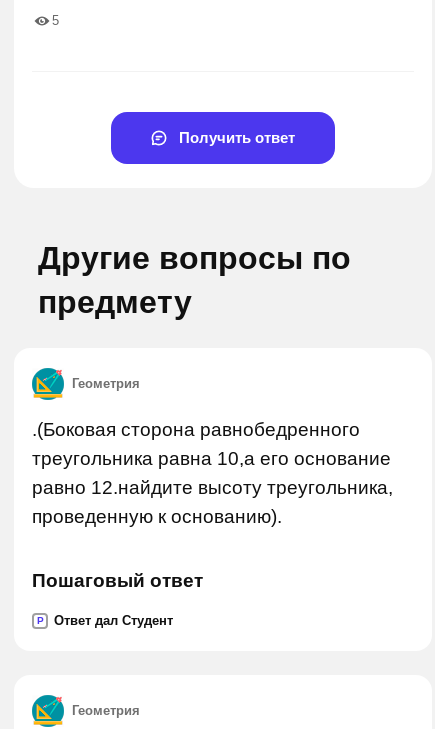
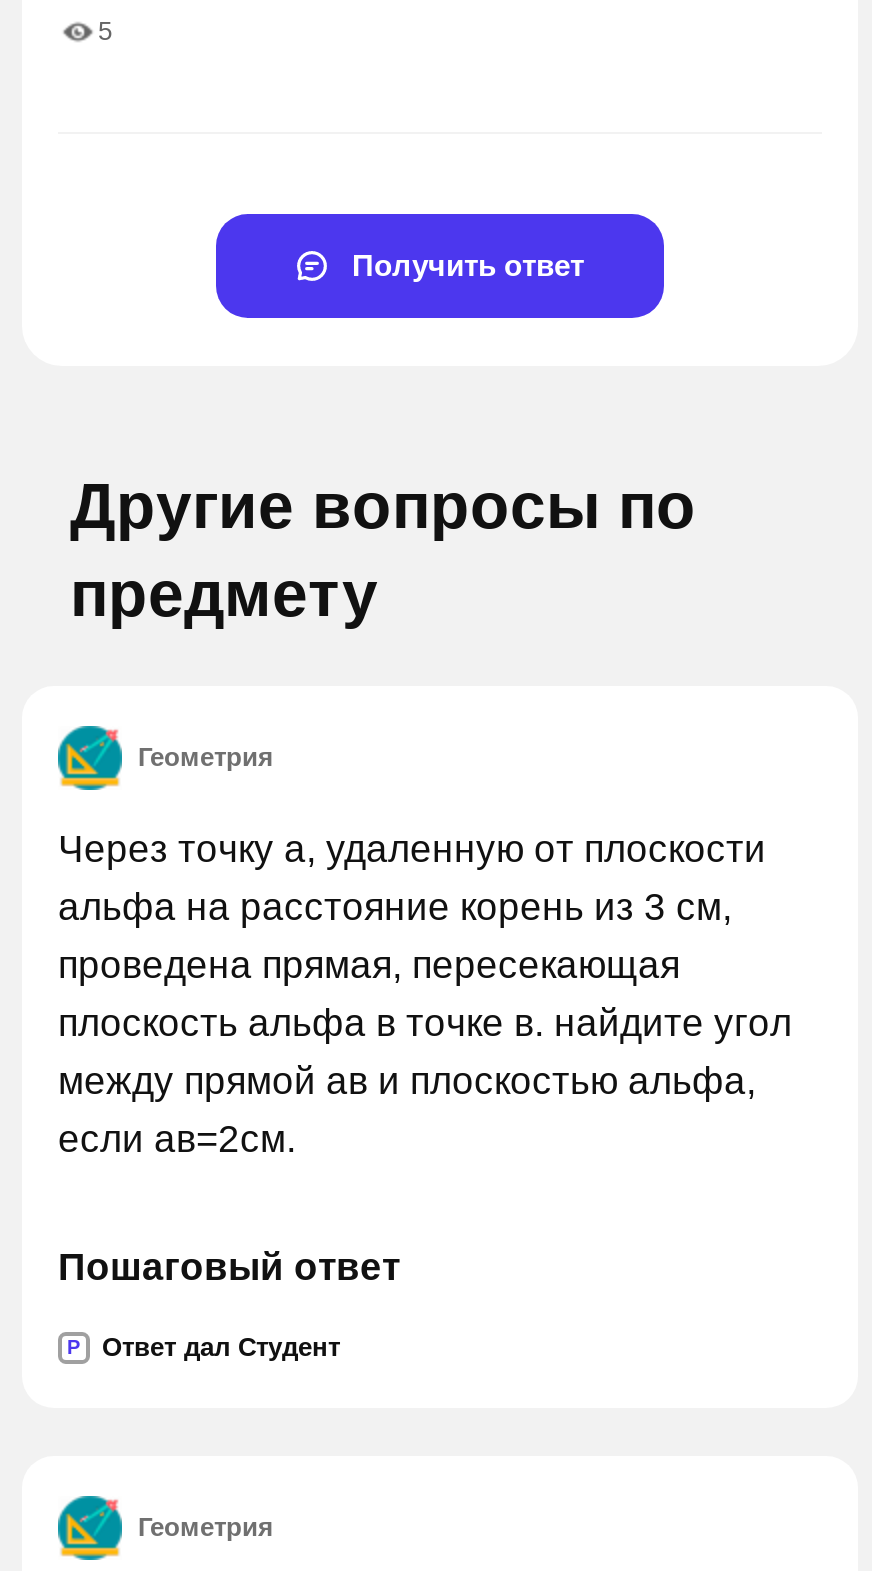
- .(Боковая сторона равнобедренного
- треугольника равна 10,а его основание
- равно 12.найдите высоту треугольника,
- проведенную к основанию).
+ Через точку а, удаленную от плоскости
+ альфа на расстояние корень из 3 см,
+ проведена прямая, пересекающая
+ плоскость альфа в точке в. найдите угол
+ между прямой ав и плоскостью альфа,
+ если ав=2см.
